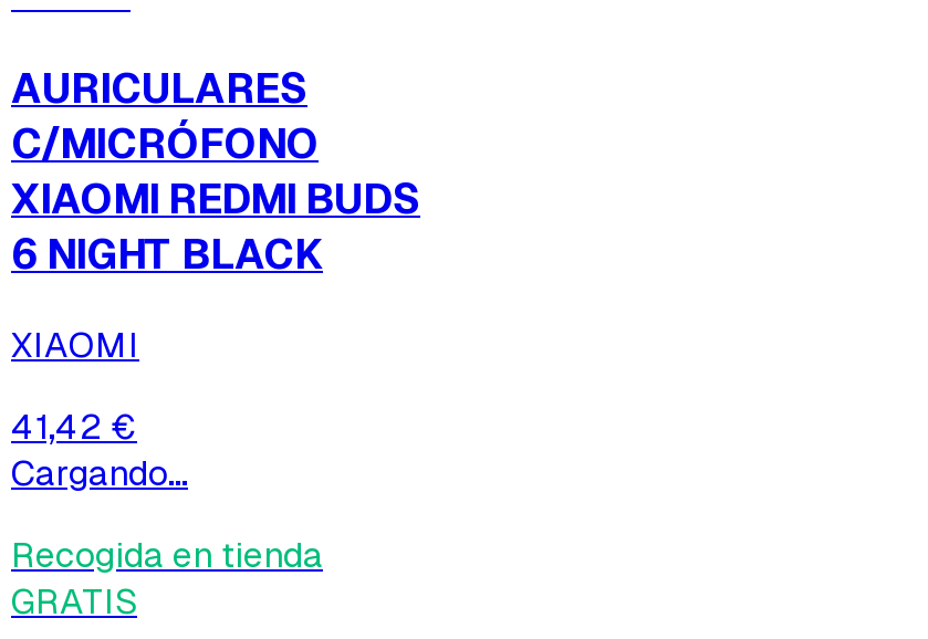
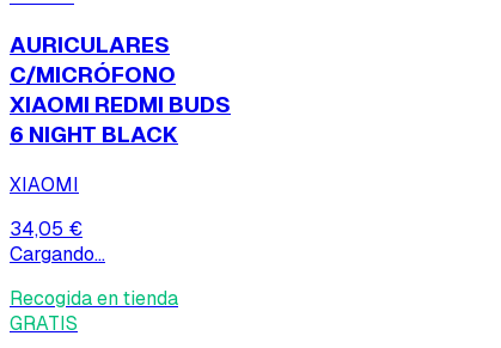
- 41,42 €
+ 34,05 €
